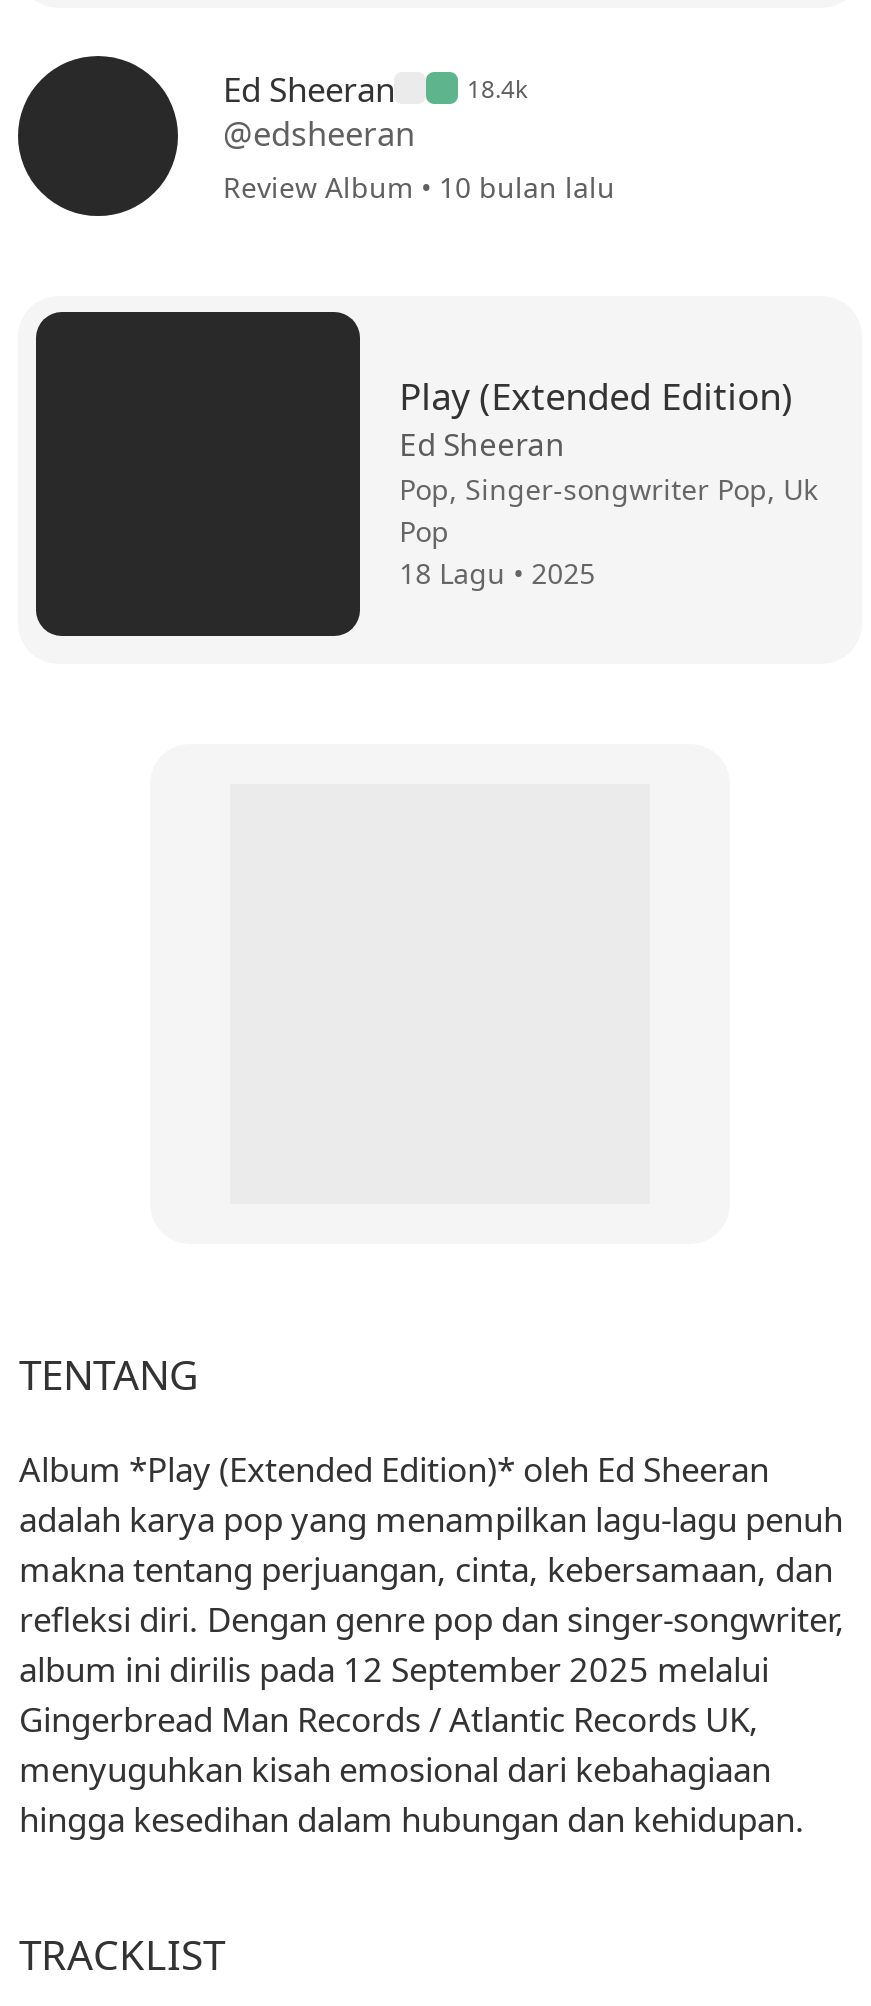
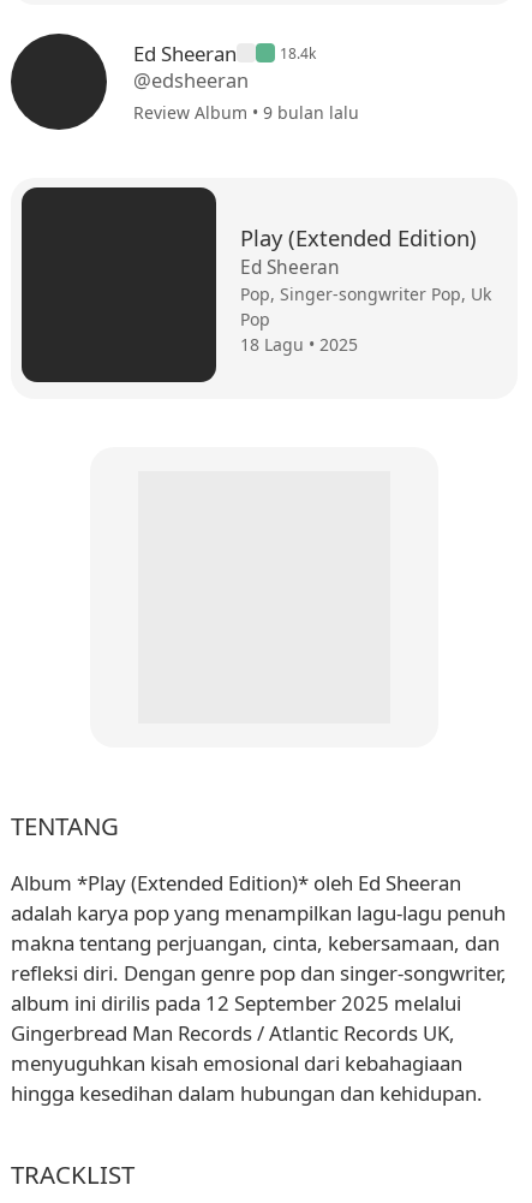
- Review Album • 10 bulan lalu
+ Review Album • 9 bulan lalu
